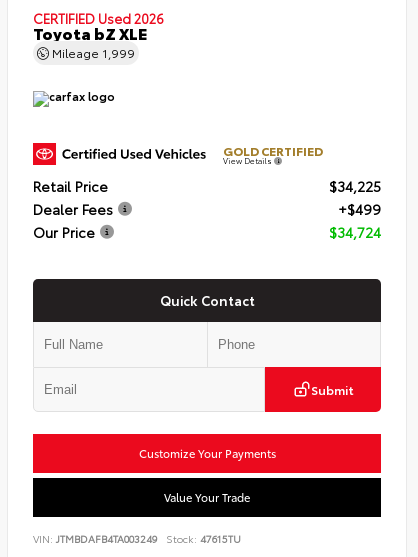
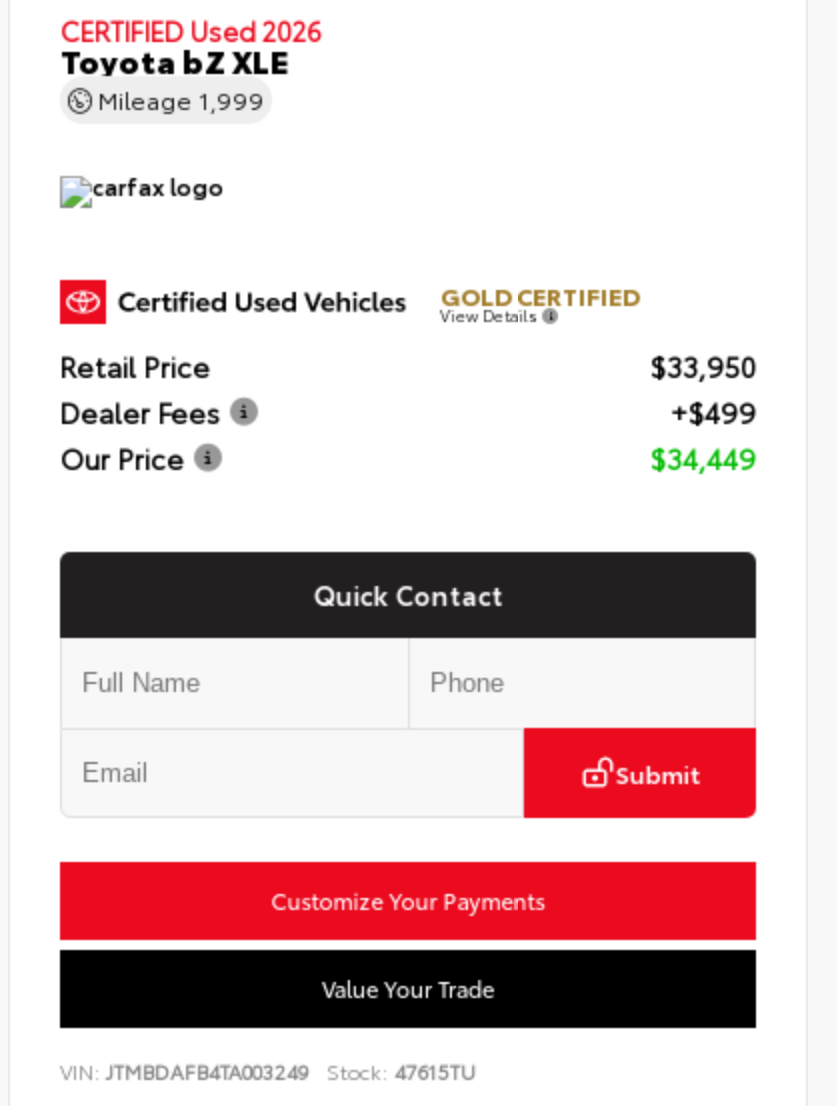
- $34,225
+ $33,950

- $34,724
+ $34,449
